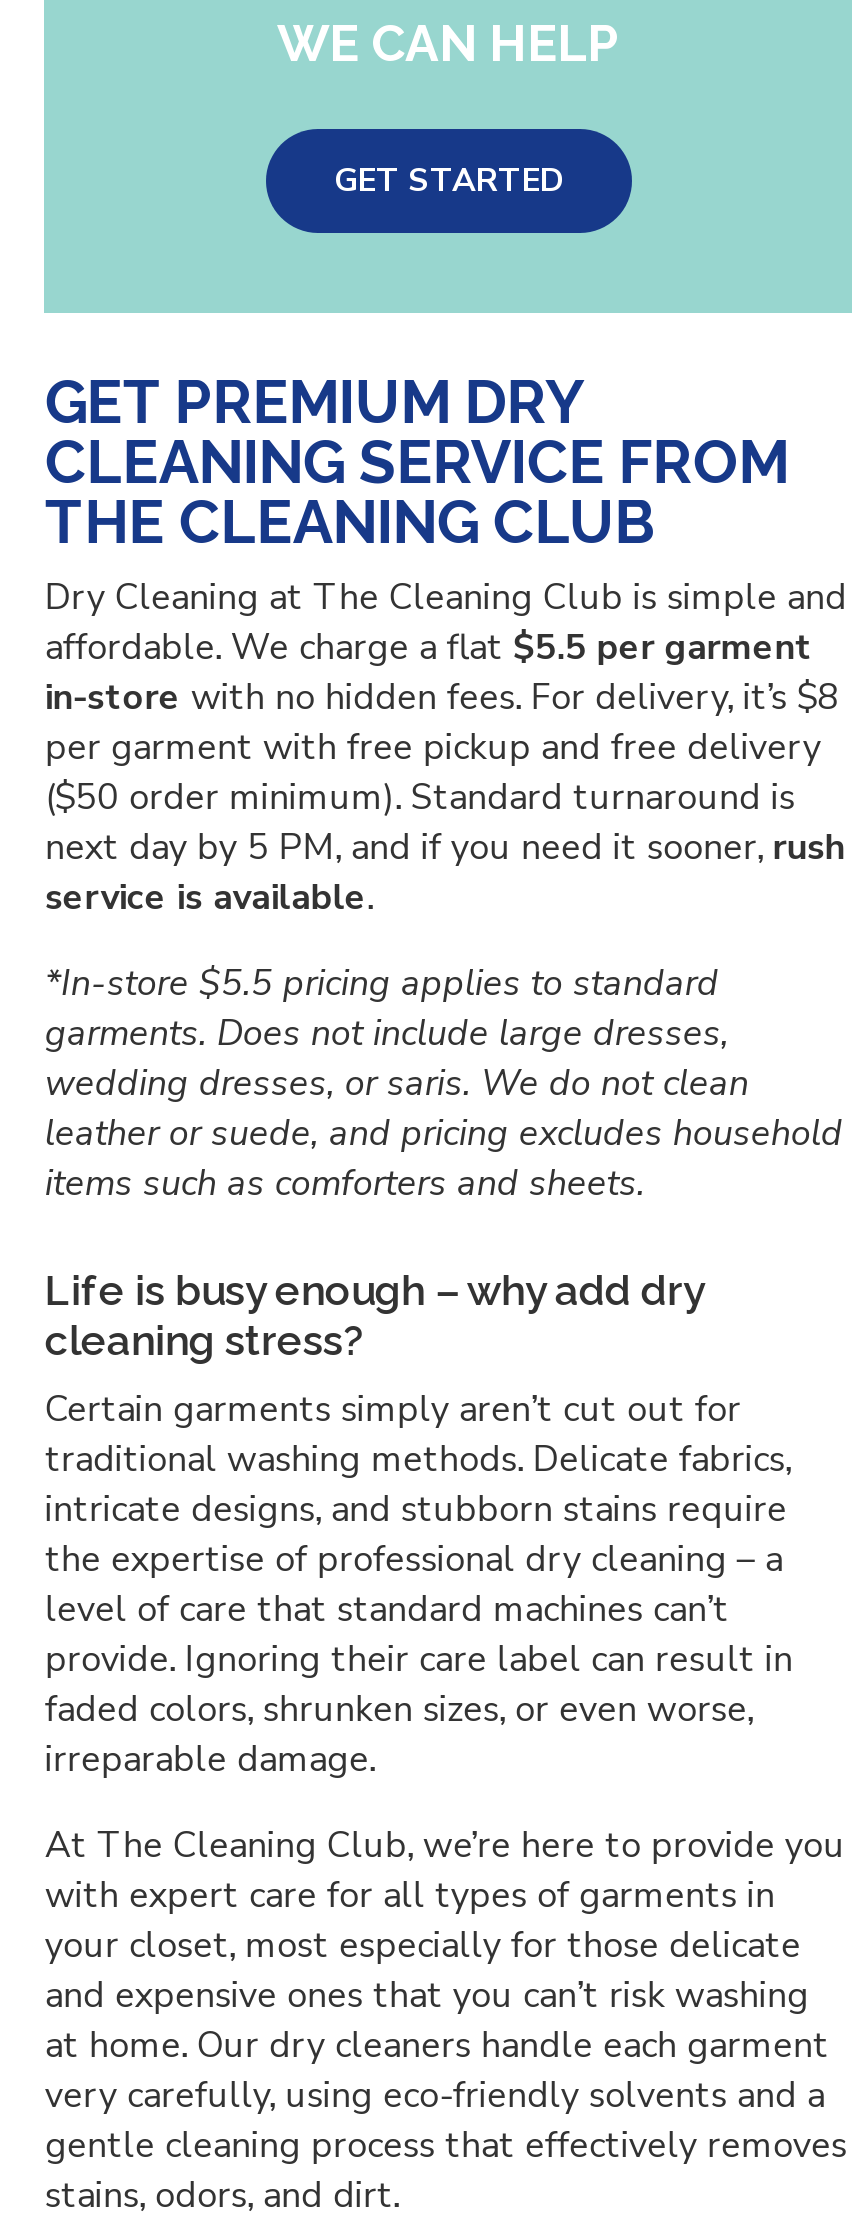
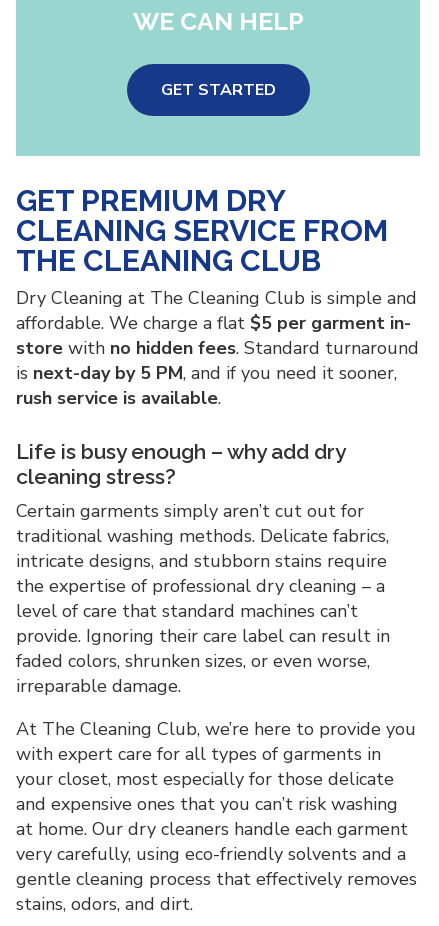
- affordable. We charge a flat $5.5 per garment
- in-store with no hidden fees. For delivery, it’s $8
- per garment with free pickup and free delivery
- ($50 order minimum). Standard turnaround is
- next day by 5 PM, and if you need it sooner, rush
- service is available.
- *In-store $5.5 pricing applies to standard
- garments. Does not include large dresses,
- wedding dresses, or saris. We do not clean
- leather or suede, and pricing excludes household
- items such as comforters and sheets.
+ affordable. We charge a flat $5 per garment in-
+ store with no hidden fees. Standard turnaround
+ is next-day by 5 PM, and if you need it sooner,
+ rush service is available.
